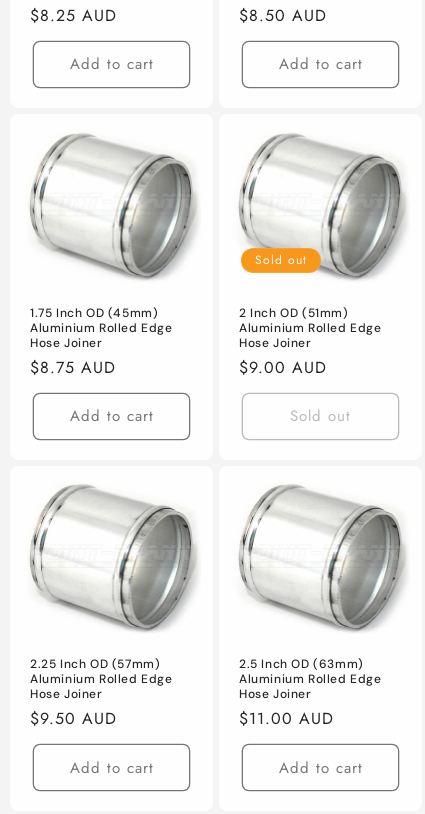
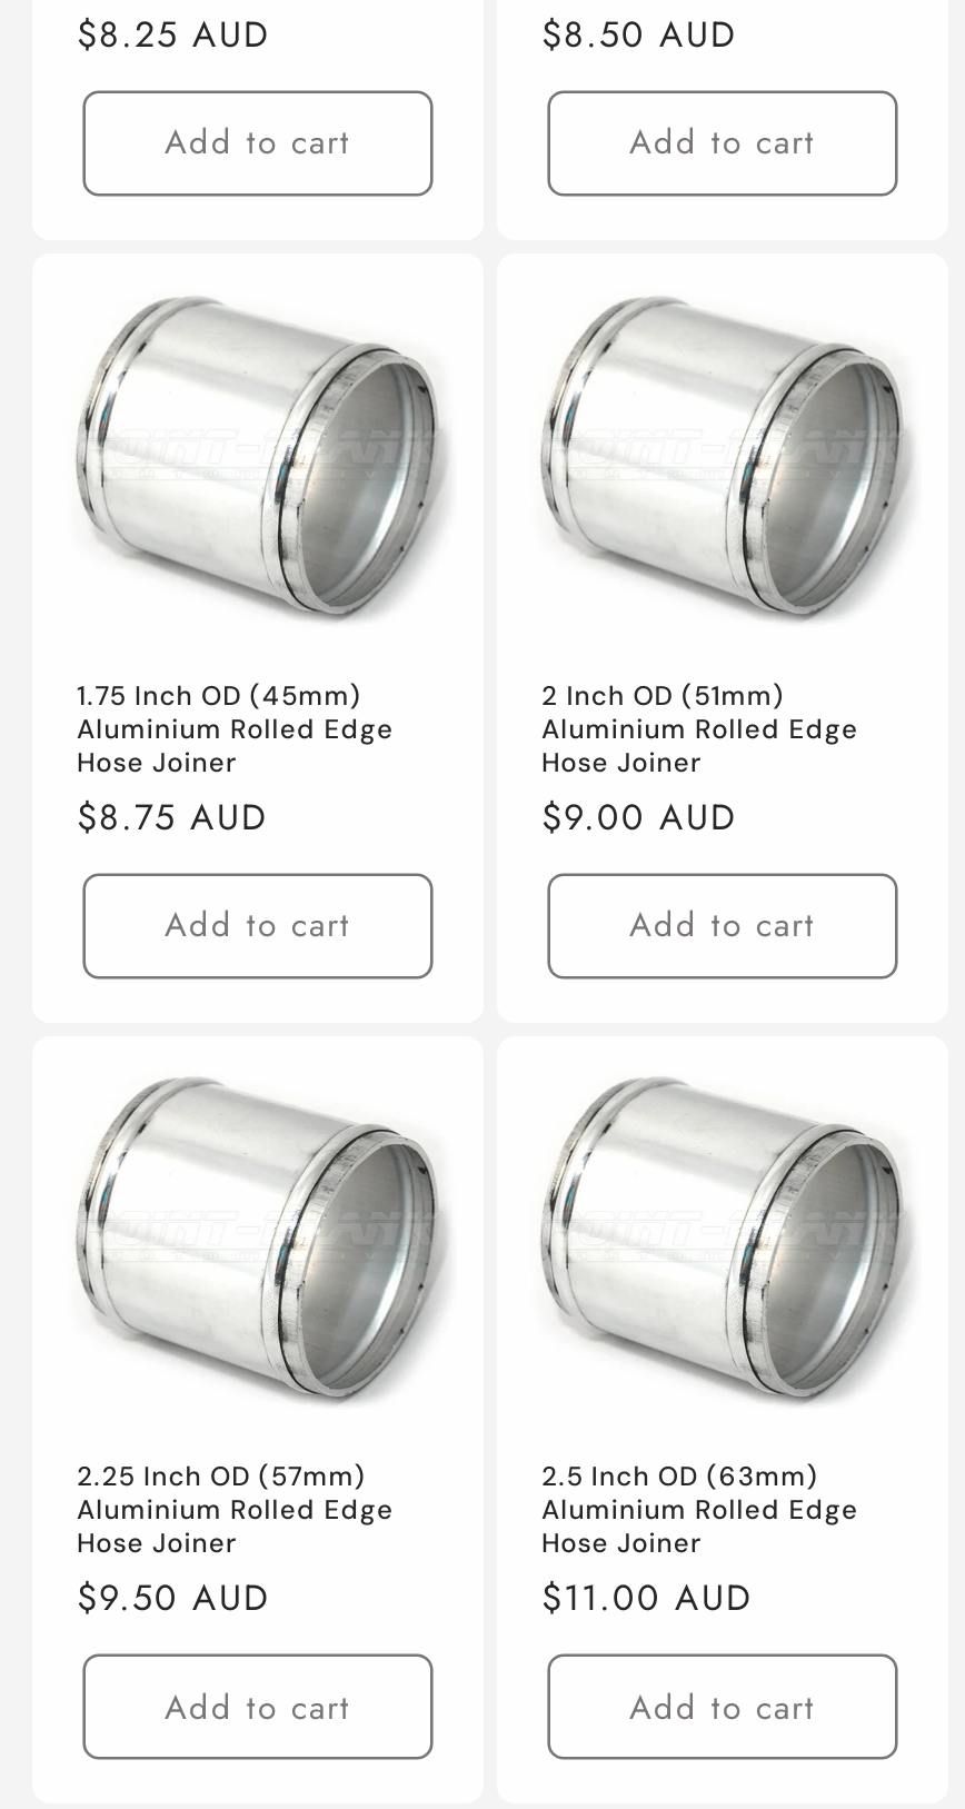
- Sold out

- Sold out
+ Add to cart
